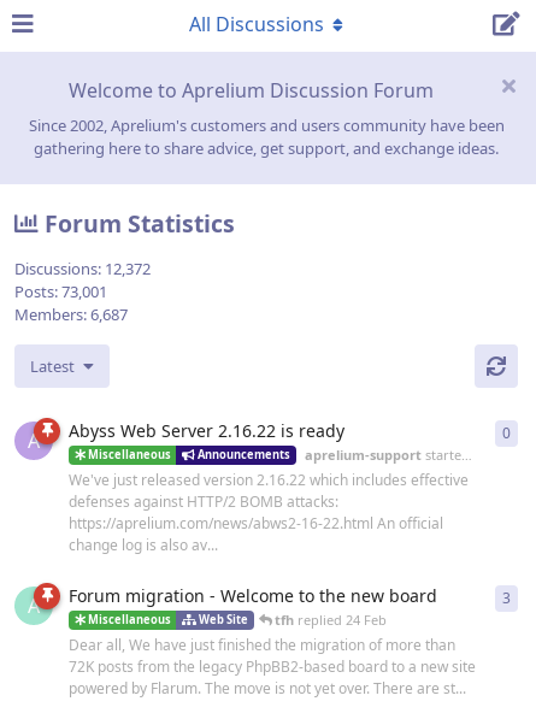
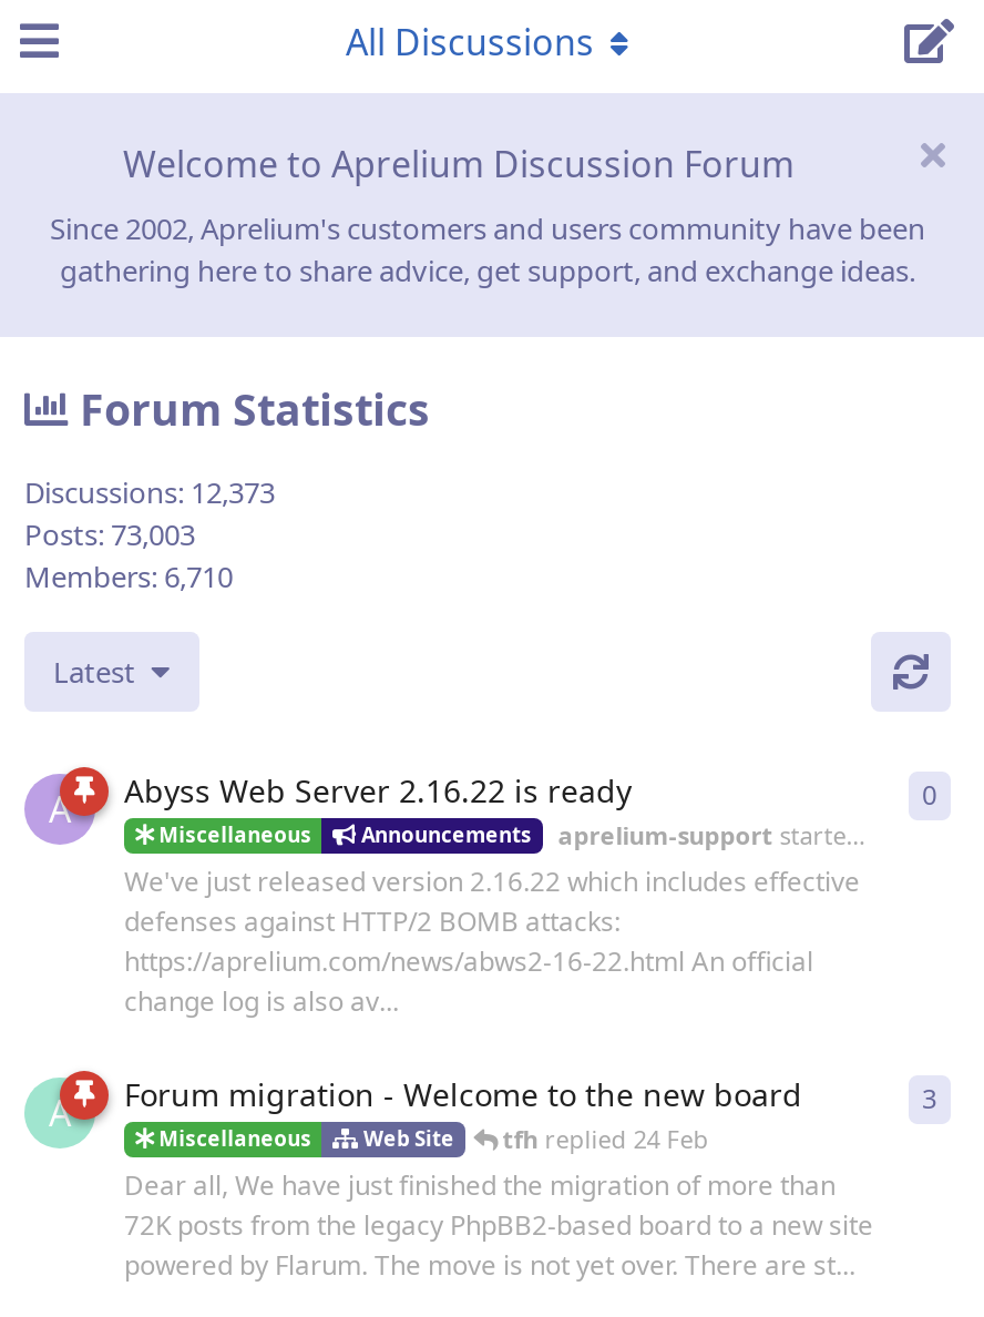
- Discussions: 12,372
+ Discussions: 12,373

- Posts: 73,001
+ Posts: 73,003

- Members: 6,687
+ Members: 6,710
